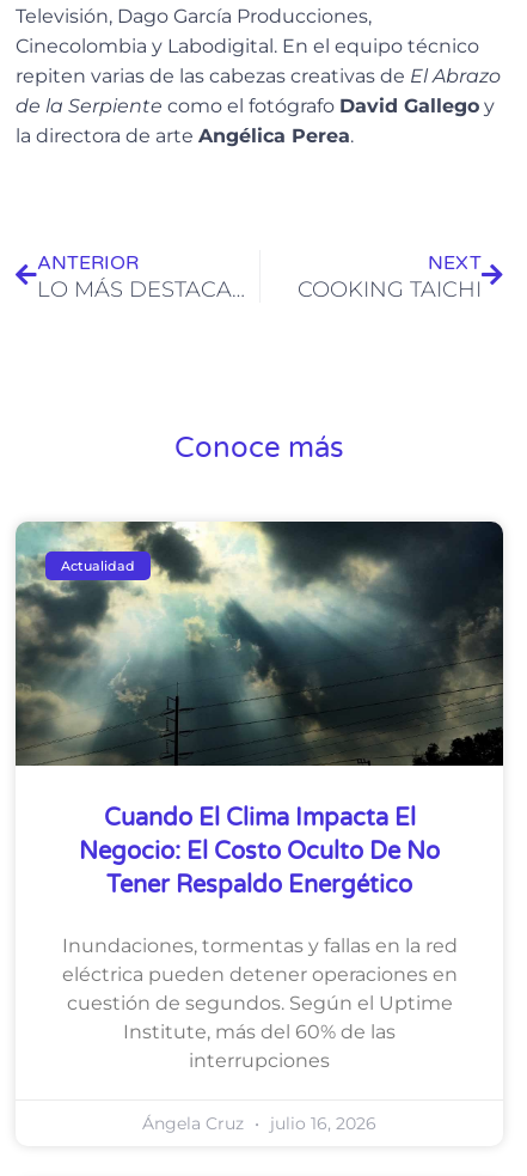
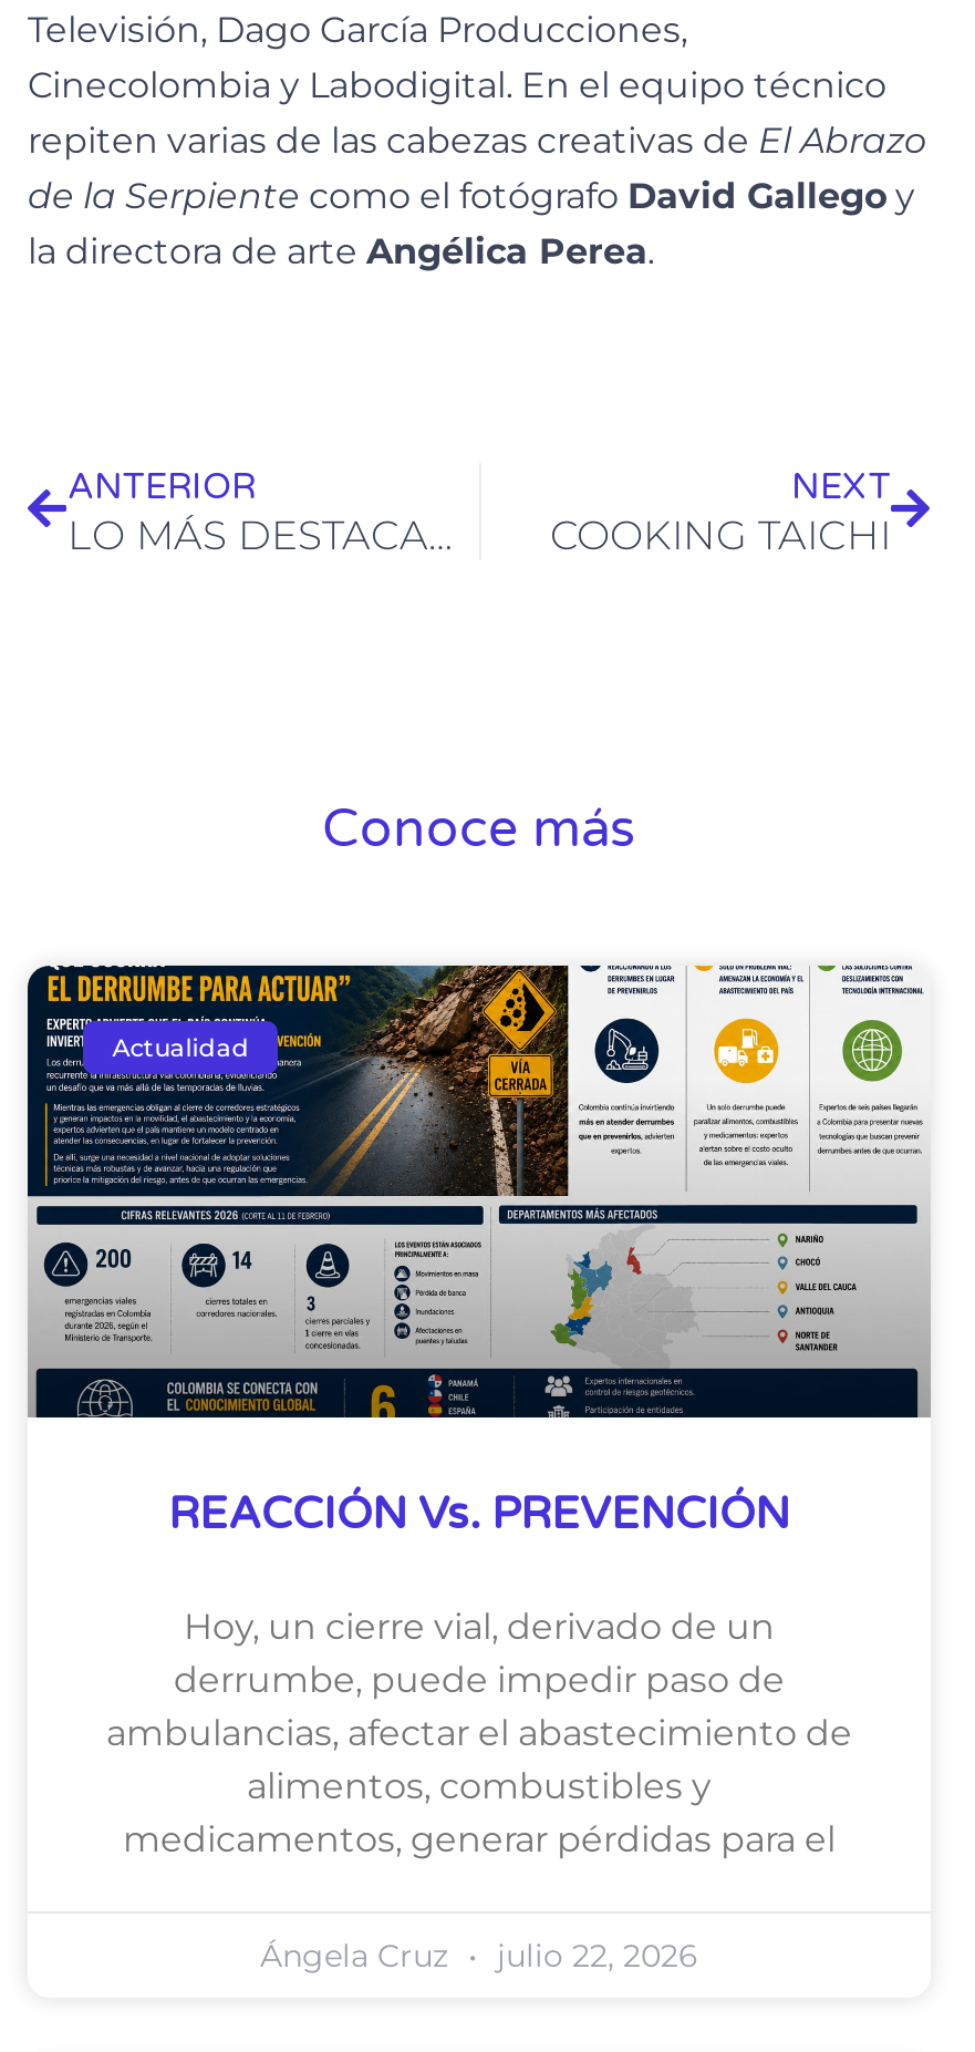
- [image]
- Cuando El Clima Impacta El
- Negocio: El Costo Oculto De No
- Tener Respaldo Energético
+ [image]
+ REACCIÓN Vs. PREVENCIÓN

- Inundaciones, tormentas y fallas en la red
- eléctrica pueden detener operaciones en
- cuestión de segundos. Según el Uptime
- Institute, más del 60% de las
- interrupciones
+ Hoy, un cierre vial, derivado de un
+ derrumbe, puede impedir paso de
+ ambulancias, afectar el abastecimiento de
+ alimentos, combustibles y
+ medicamentos, generar pérdidas para el

- Ángela Cruz julio 16, 2026
+ Ángela Cruz julio 22, 2026
